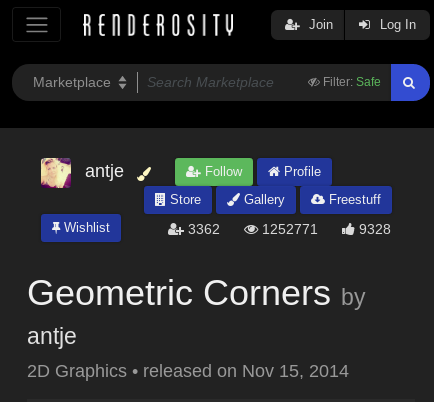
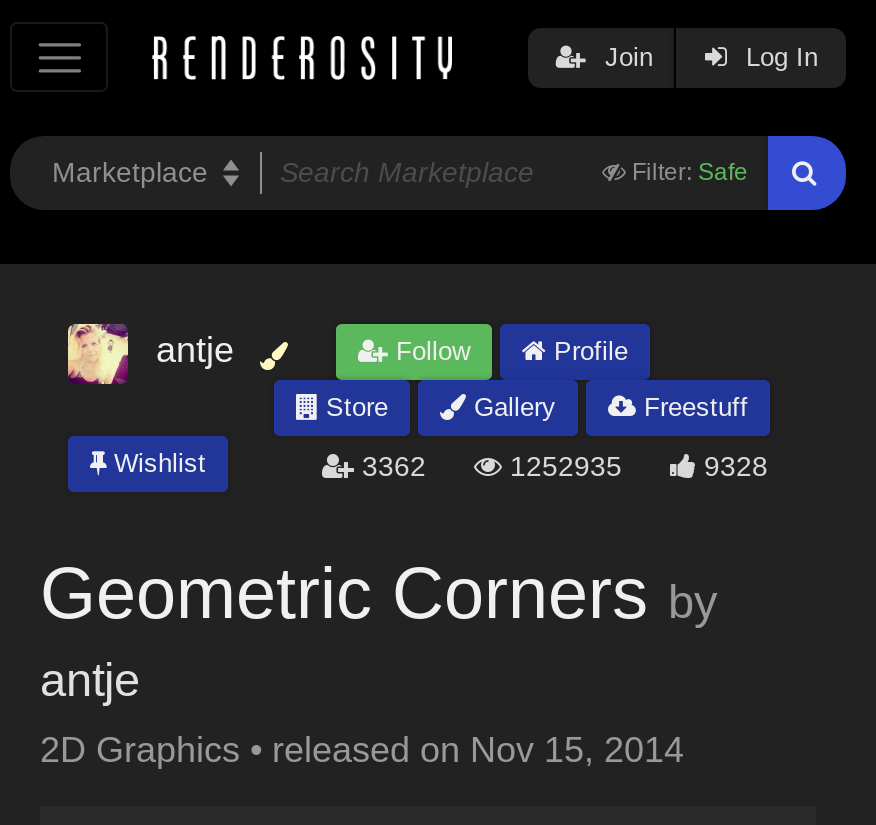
- 1252771
+ 1252935
